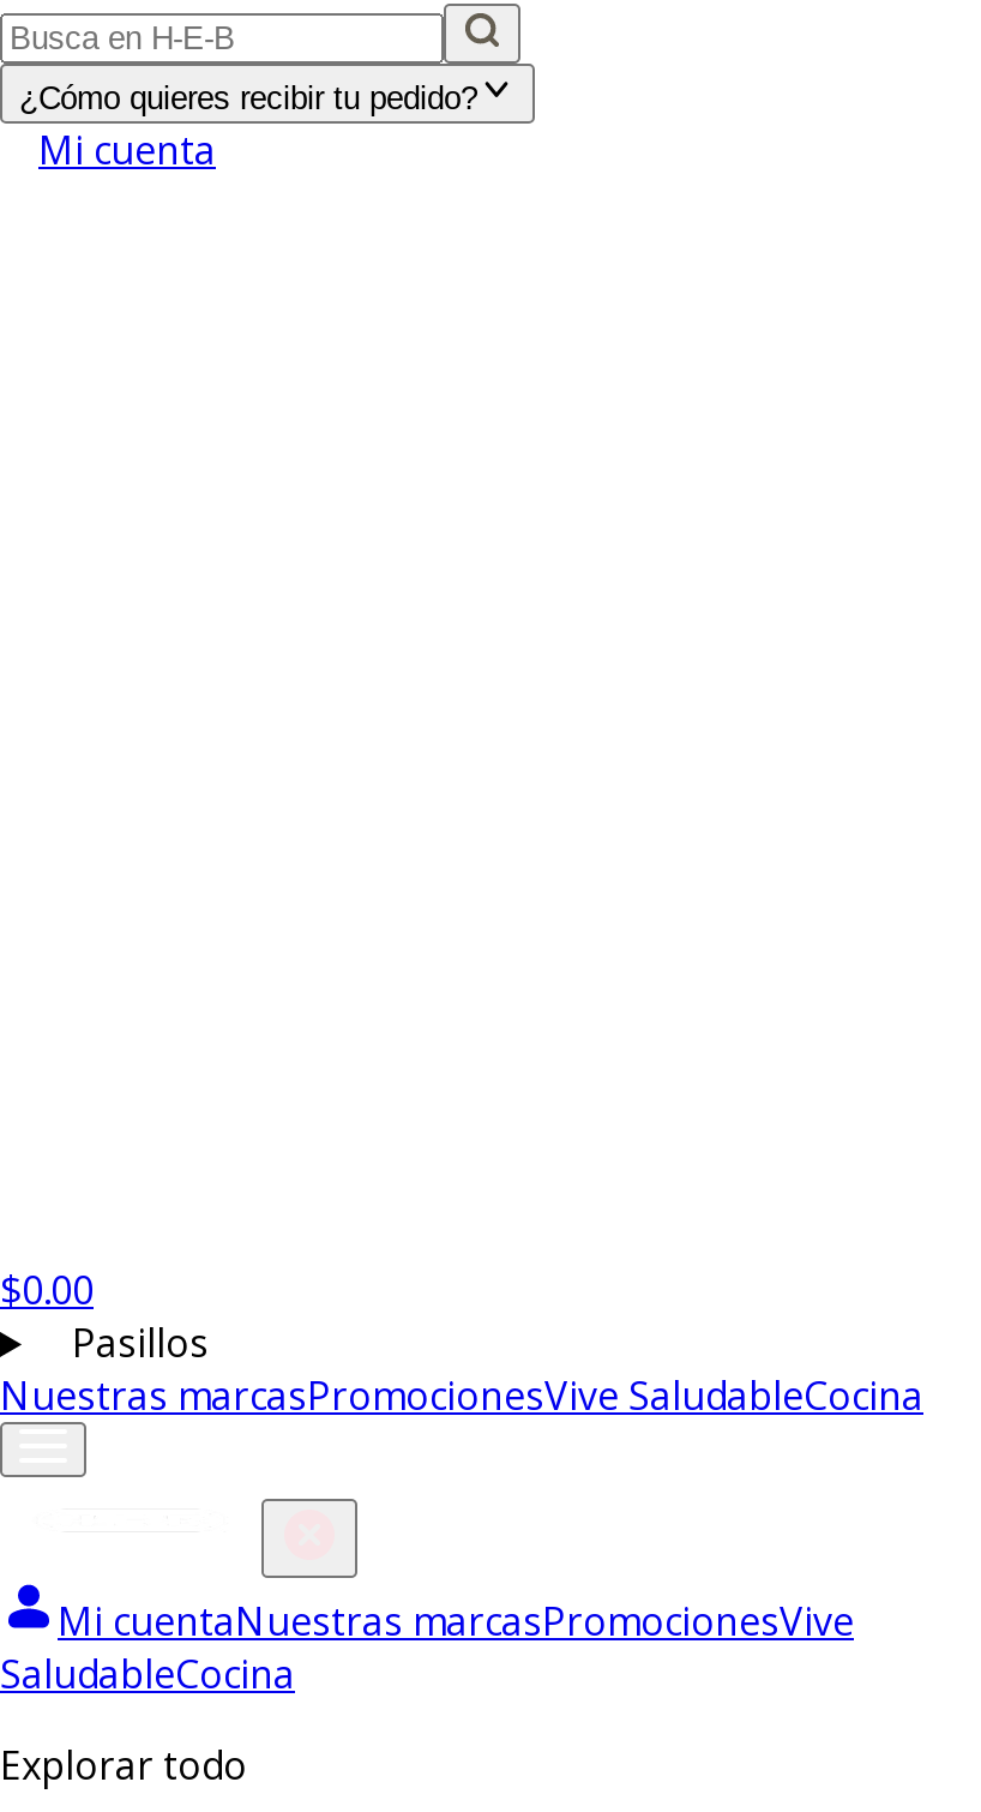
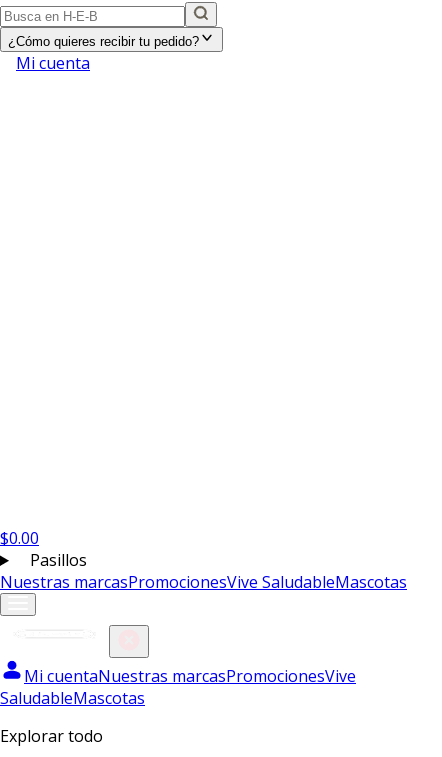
- Nuestras marcasPromocionesVive SaludableCocina
+ Nuestras marcasPromocionesVive SaludableMascotas

- SaludableCocina
+ SaludableMascotas
